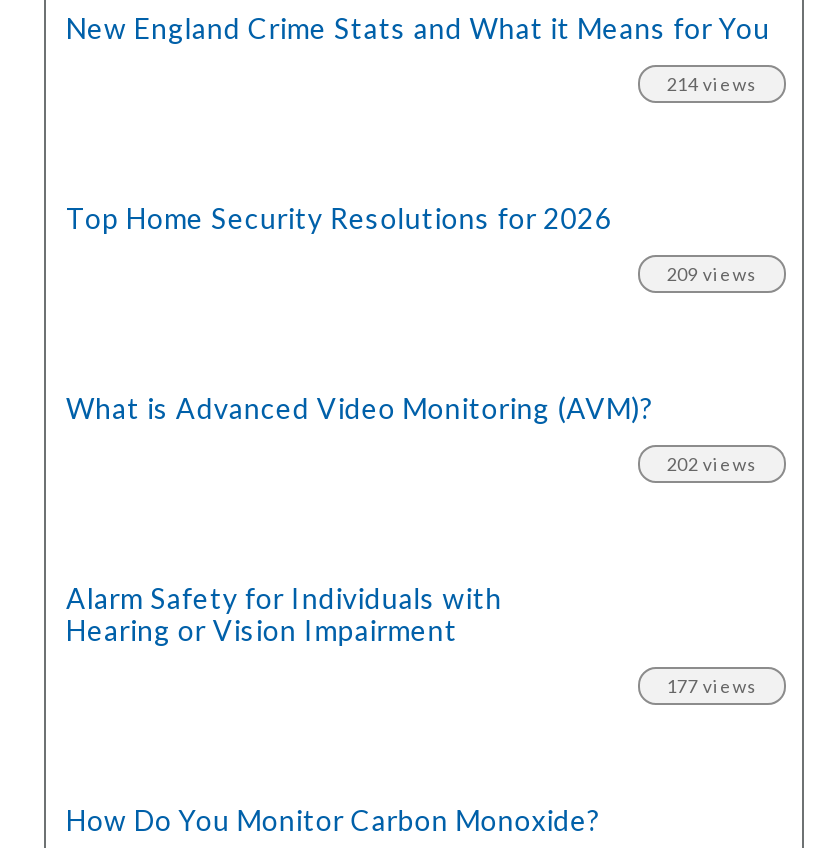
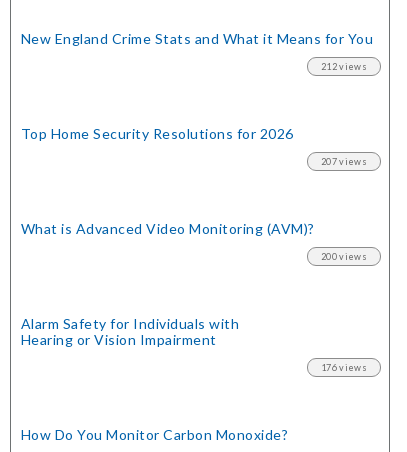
- 214 views
+ 212 views

- 209 views
+ 207 views

- 202 views
+ 200 views

- 177 views
+ 176 views
